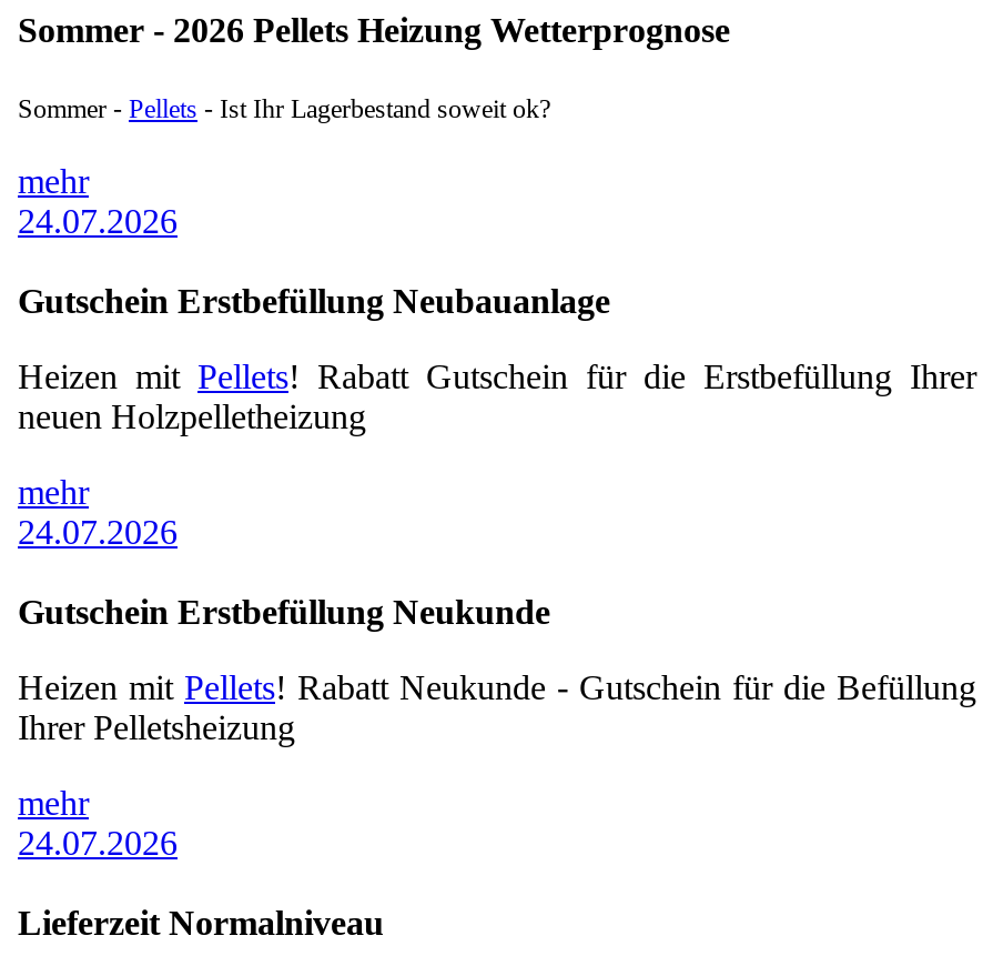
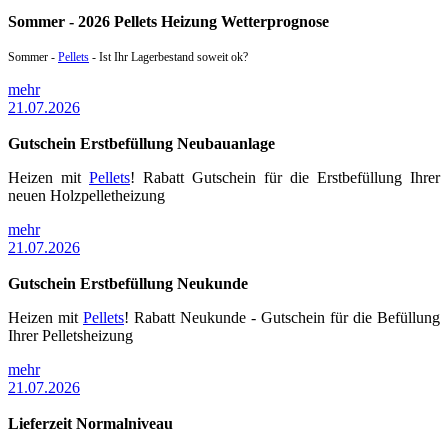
- 24.07.2026
+ 21.07.2026

- 24.07.2026
+ 21.07.2026

- 24.07.2026
+ 21.07.2026
